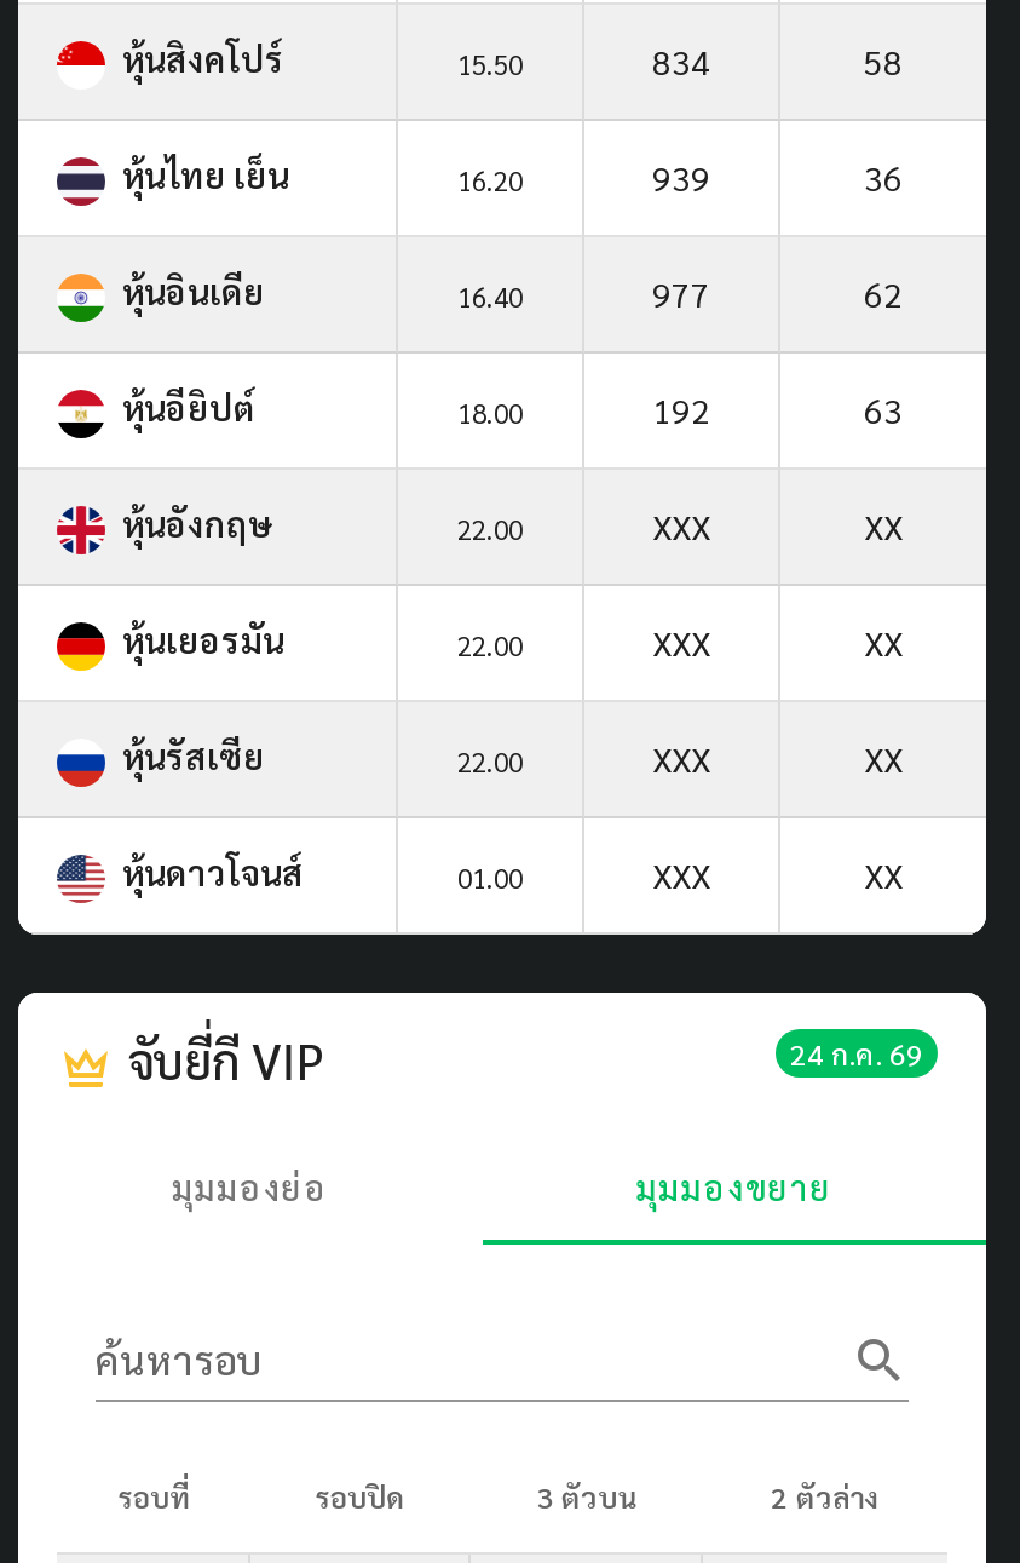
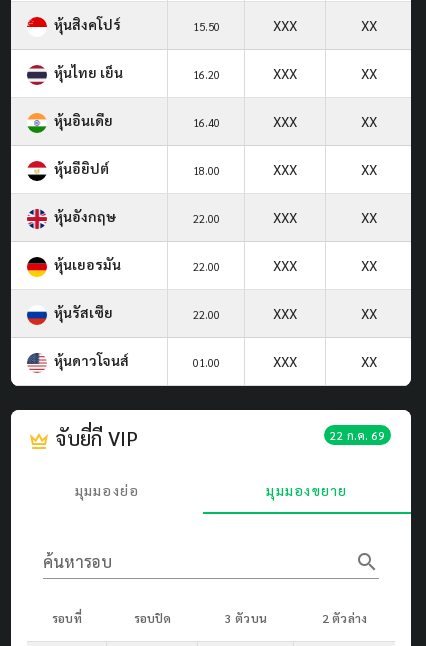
- 834
- 58
+ XXX
+ XX

- 939
- 36
+ XXX
+ XX

- 977
- 62
+ XXX
+ XX

- 192
- 63
+ XXX
+ XX

- 24 ก.ค. 69
+ 22 ก.ค. 69
